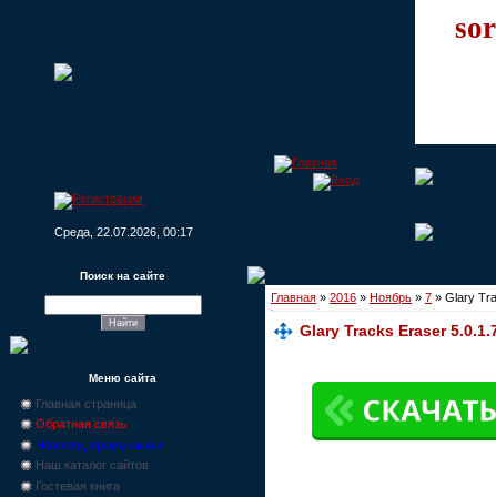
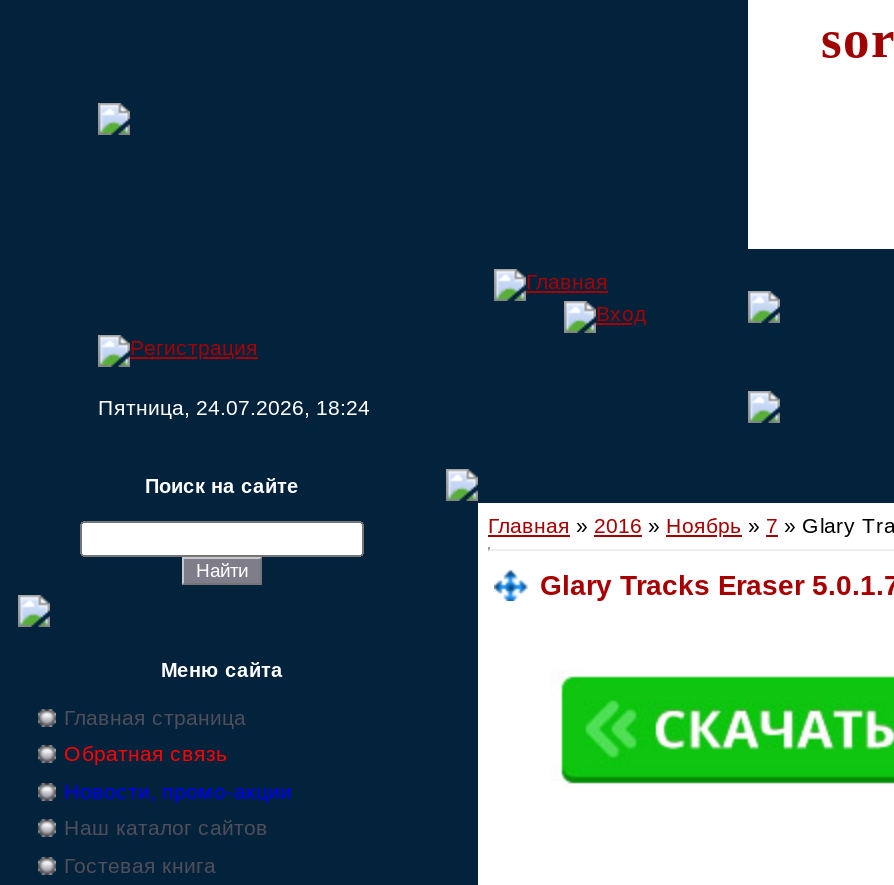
- Среда, 22.07.2026, 00:17
+ Пятница, 24.07.2026, 18:24
